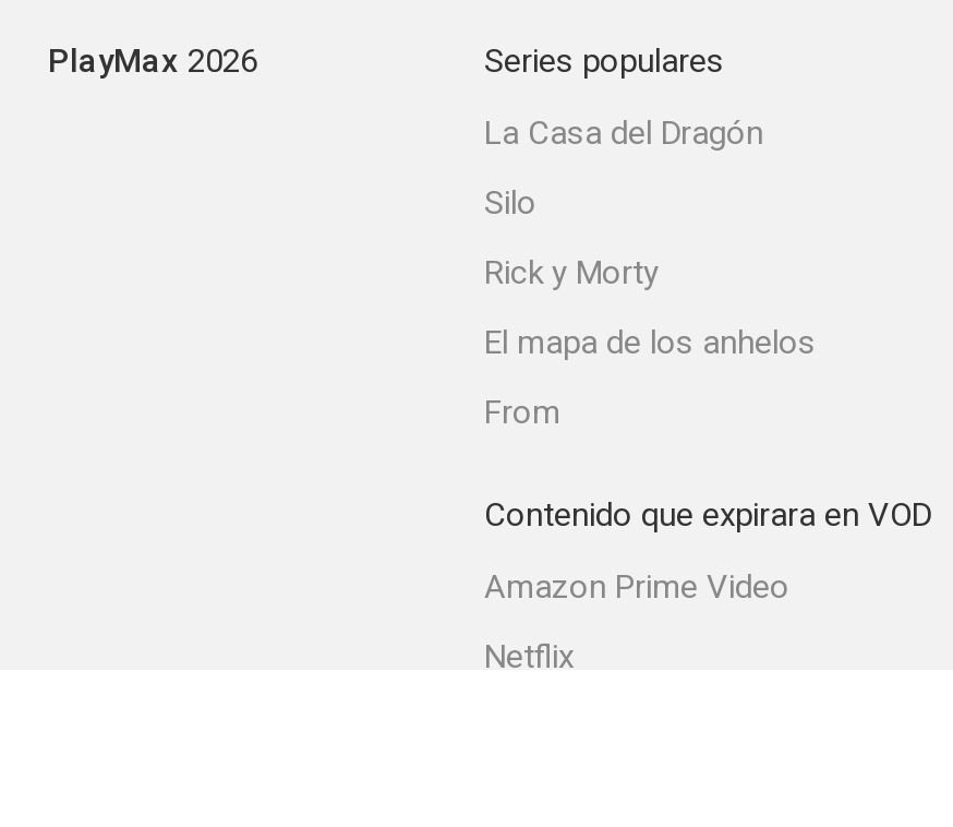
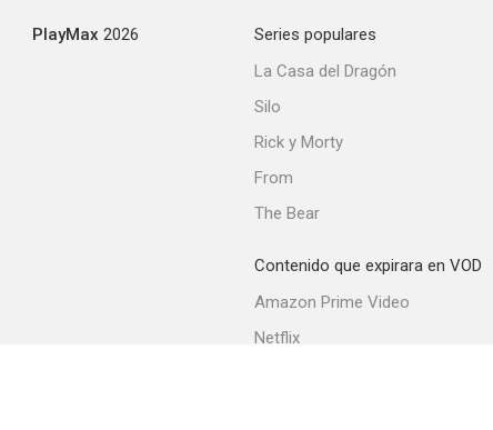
- El mapa de los anhelos

moved up: From

+ The Bear
